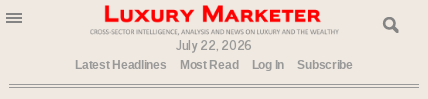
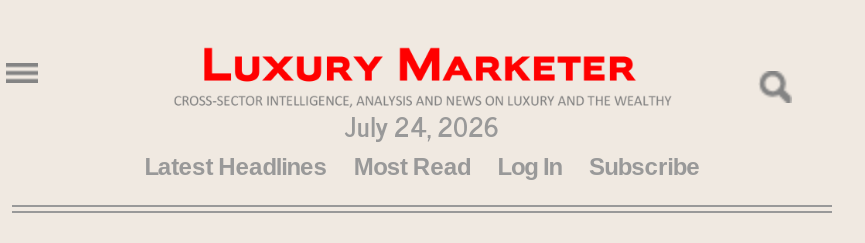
- July 22, 2026
+ July 24, 2026
